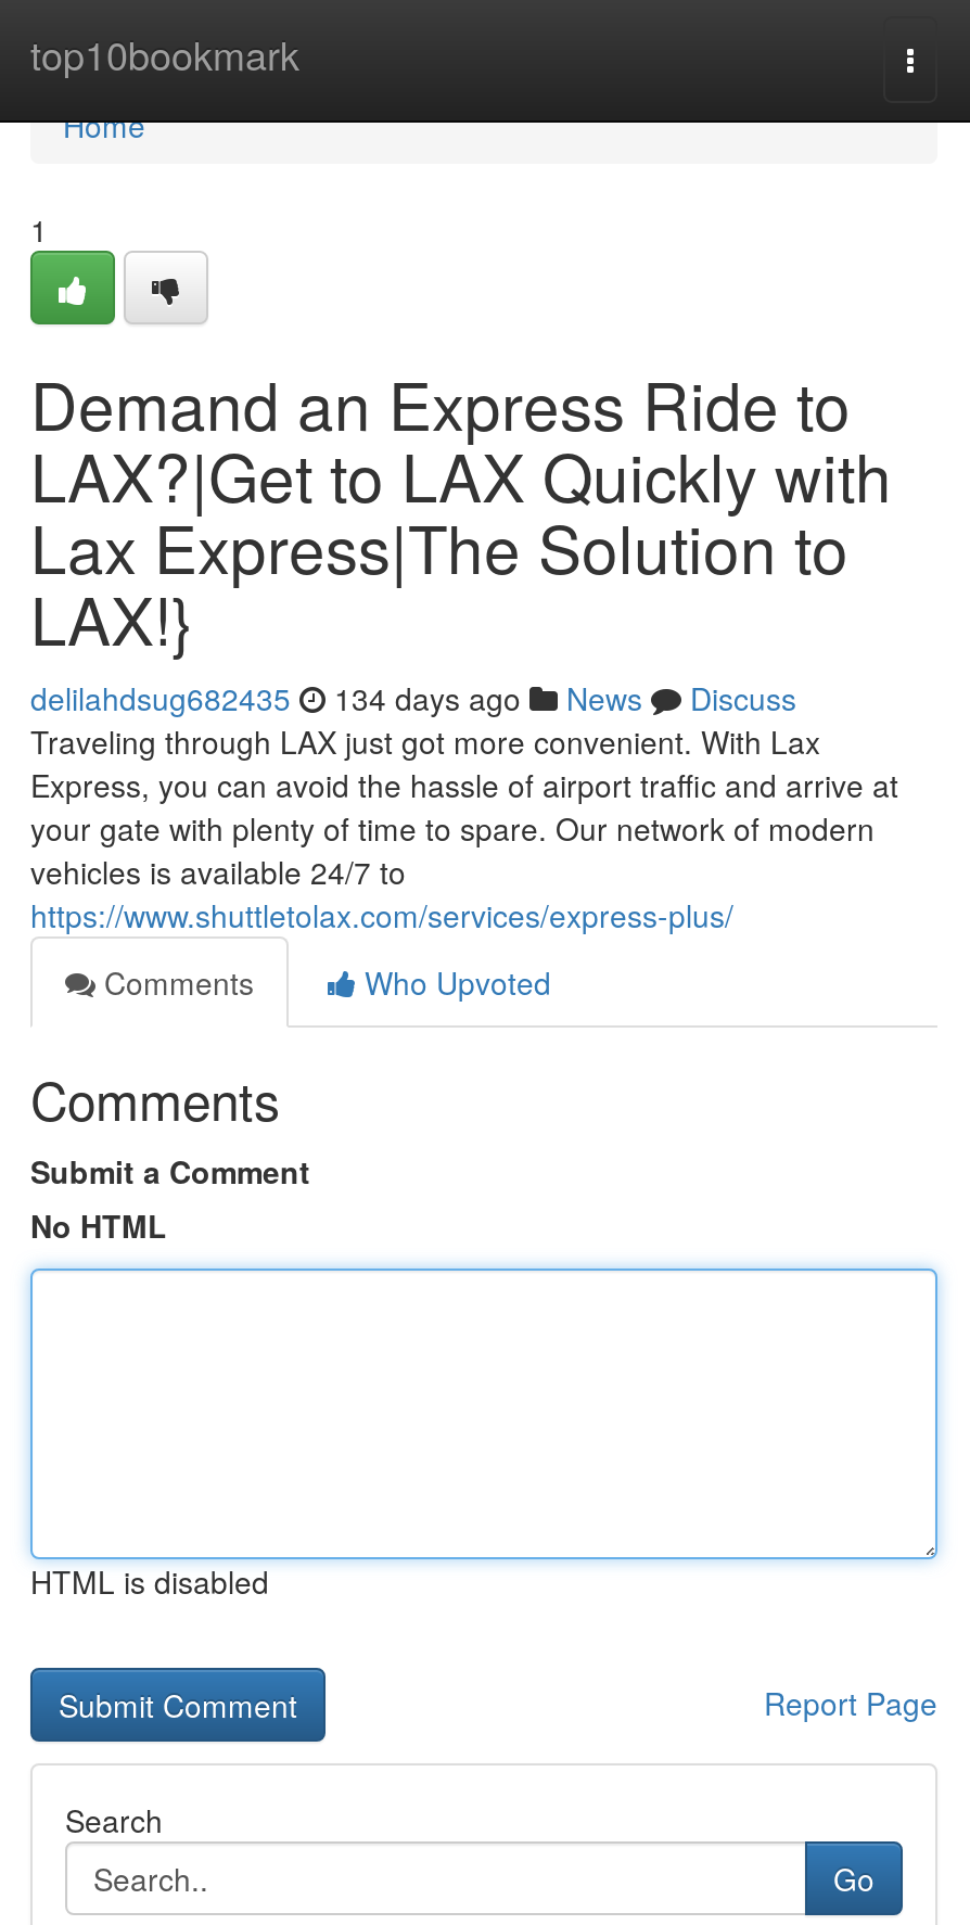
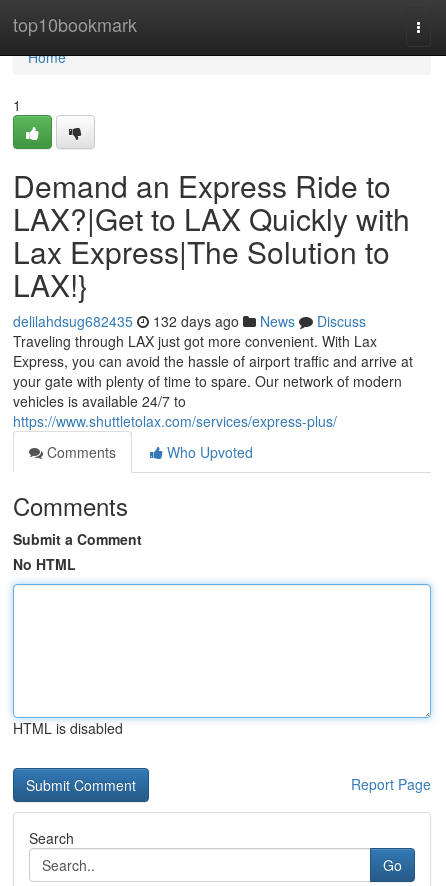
- delilahdsug682435 134 days ago News Discuss
+ delilahdsug682435 132 days ago News Discuss
